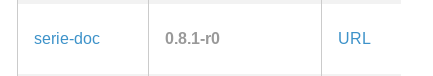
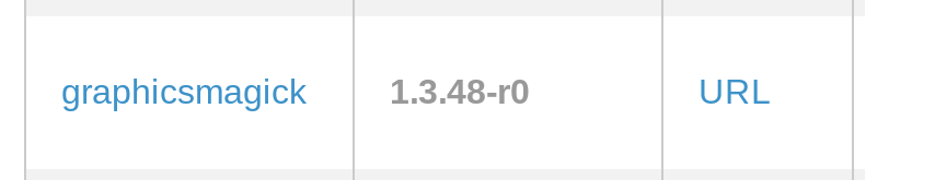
- serie-doc
- 0.8.1-r0
+ graphicsmagick
+ 1.3.48-r0
